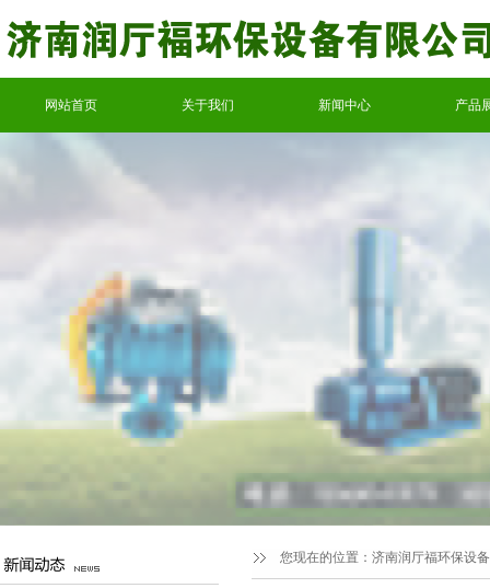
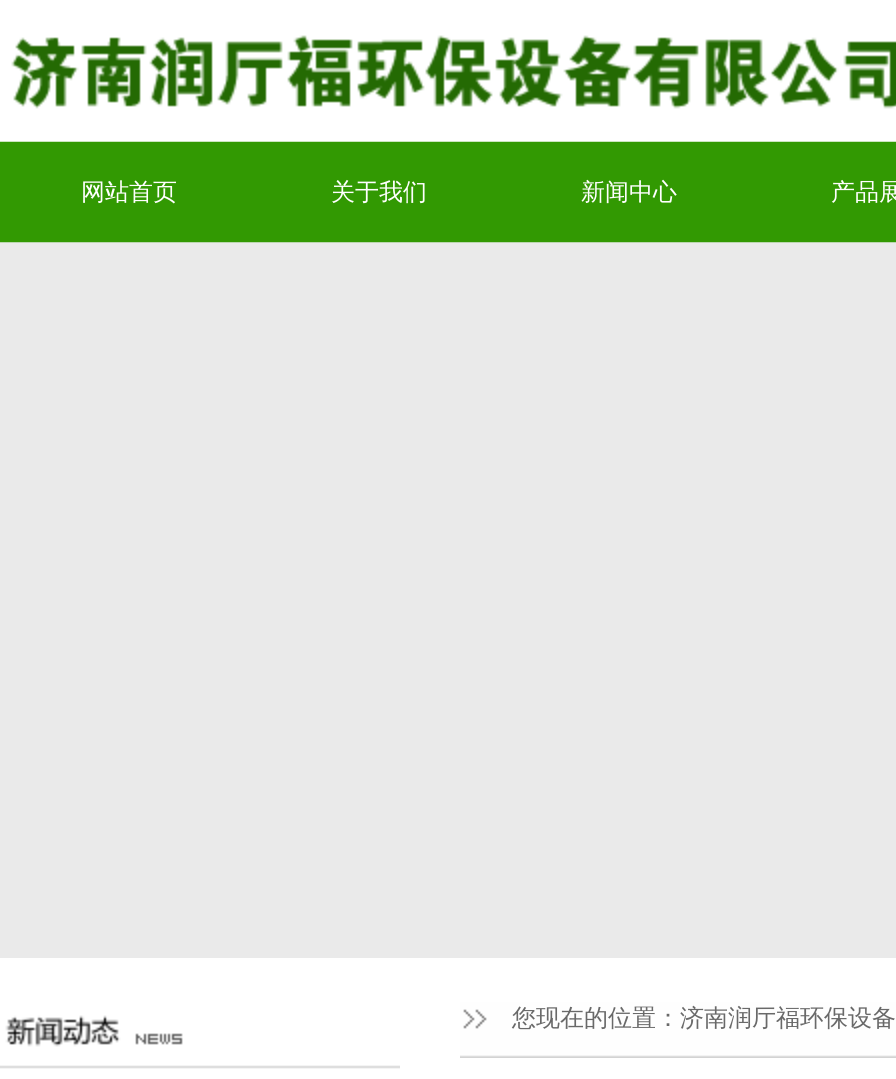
- [image]
